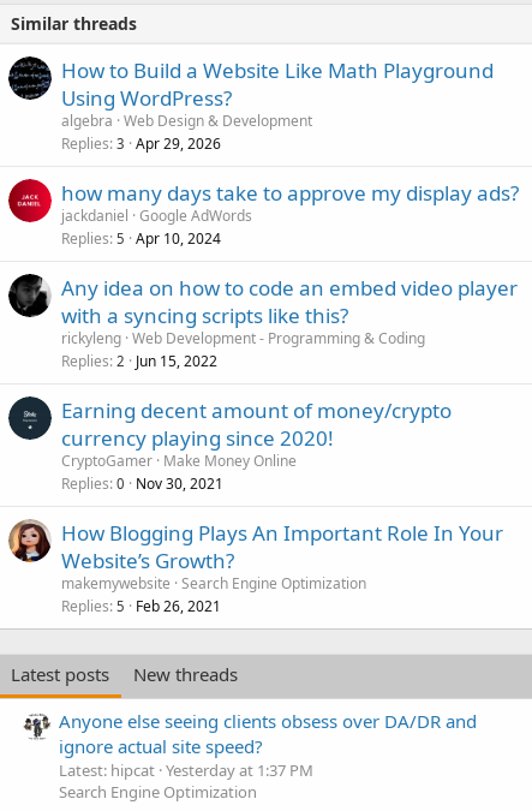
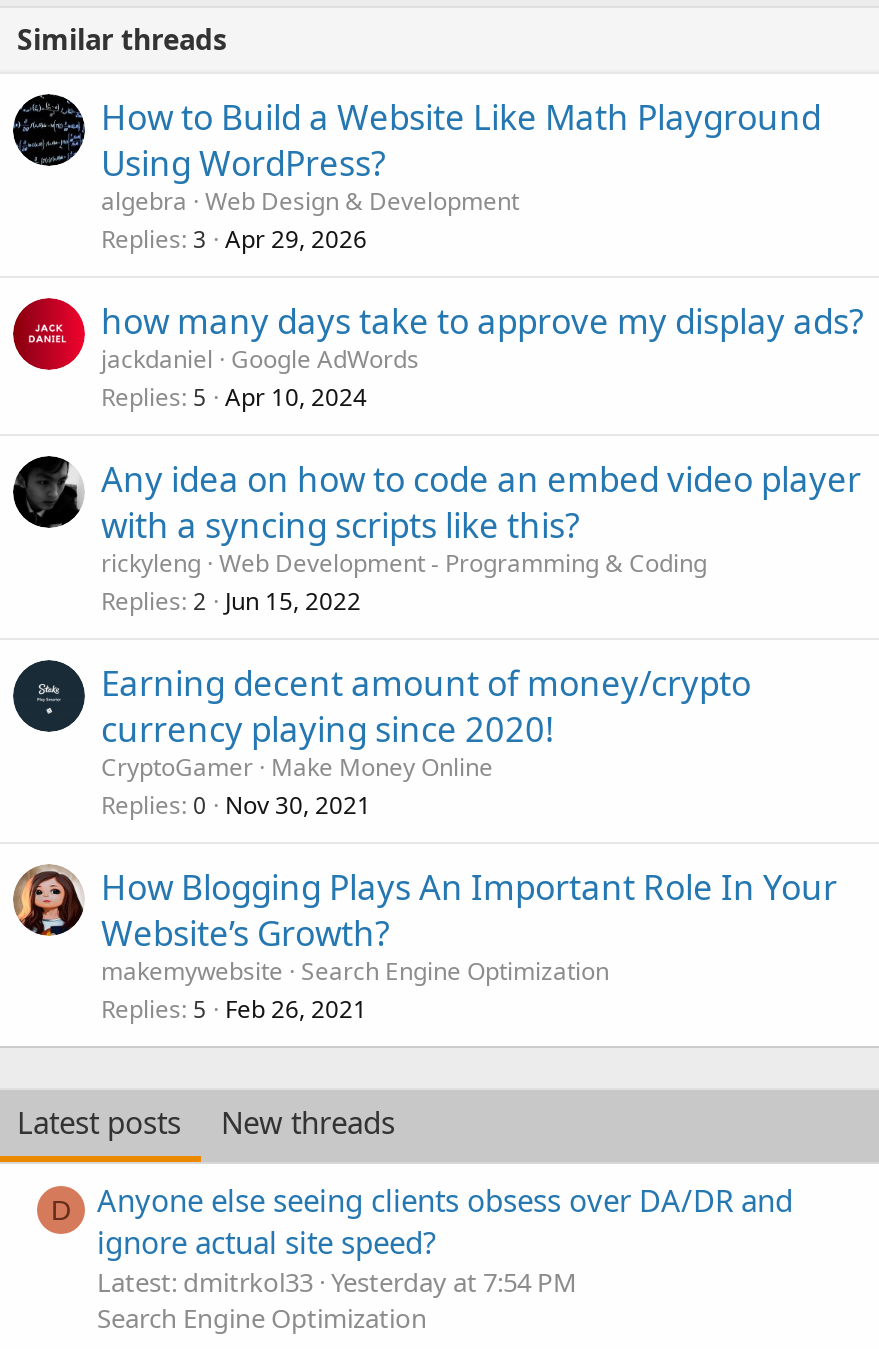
+ D

- Latest: hipcat Yesterday at 1:37 PM
+ Latest: dmitrkol33 Yesterday at 7:54 PM
